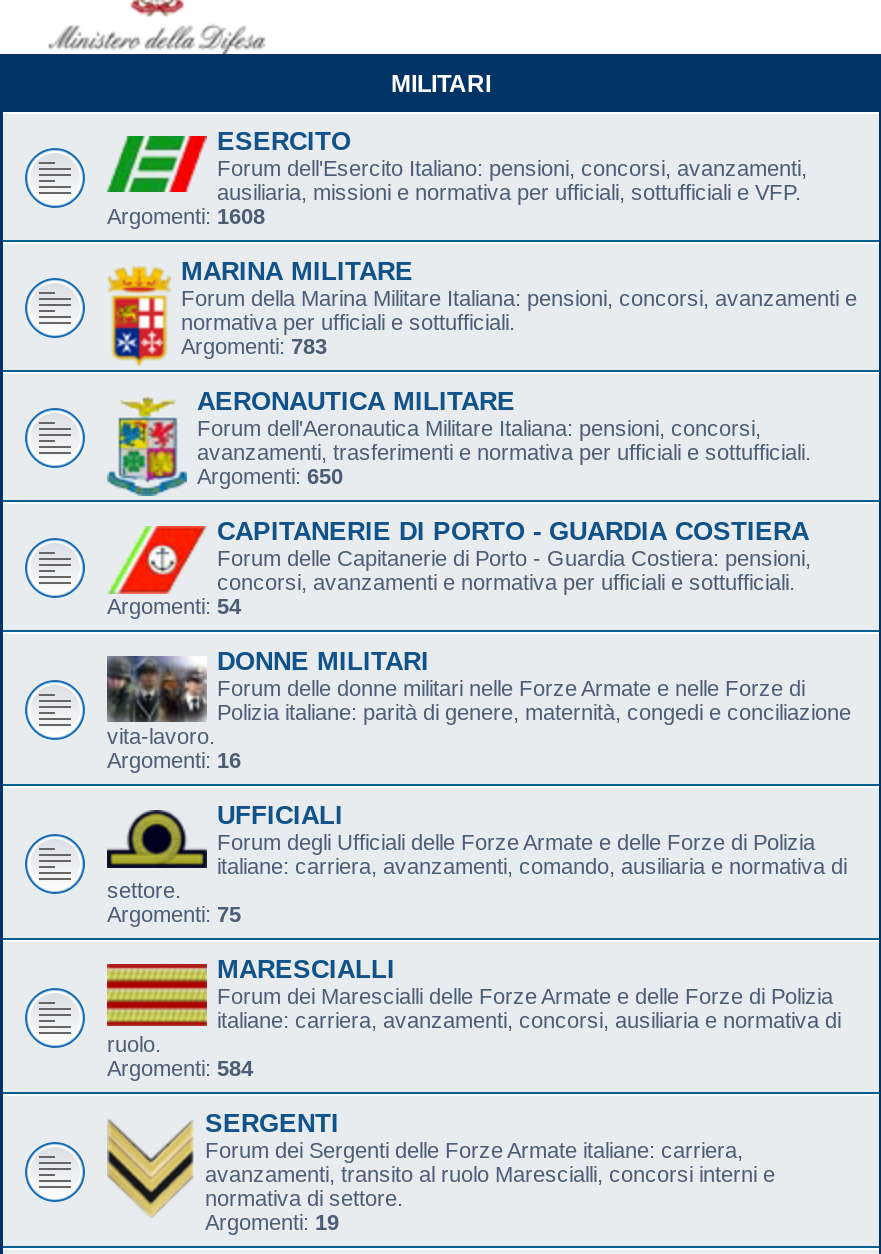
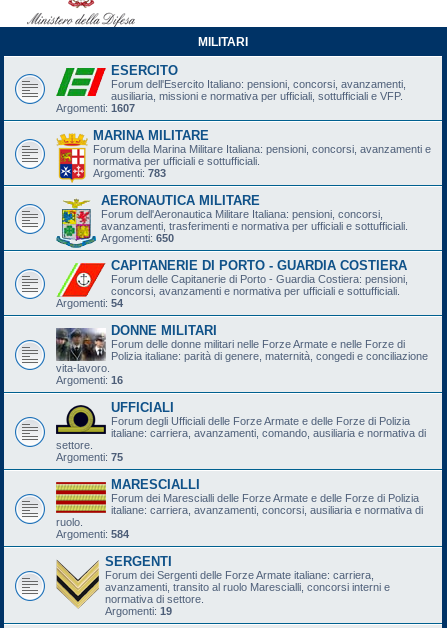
- Argomenti: 1608
+ Argomenti: 1607
